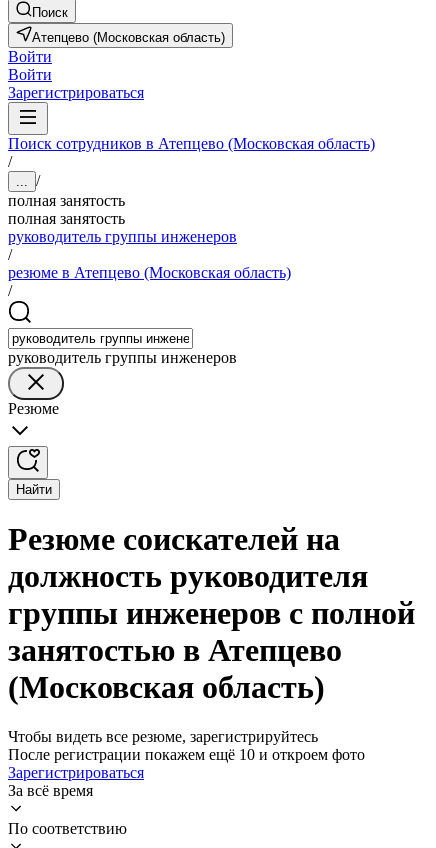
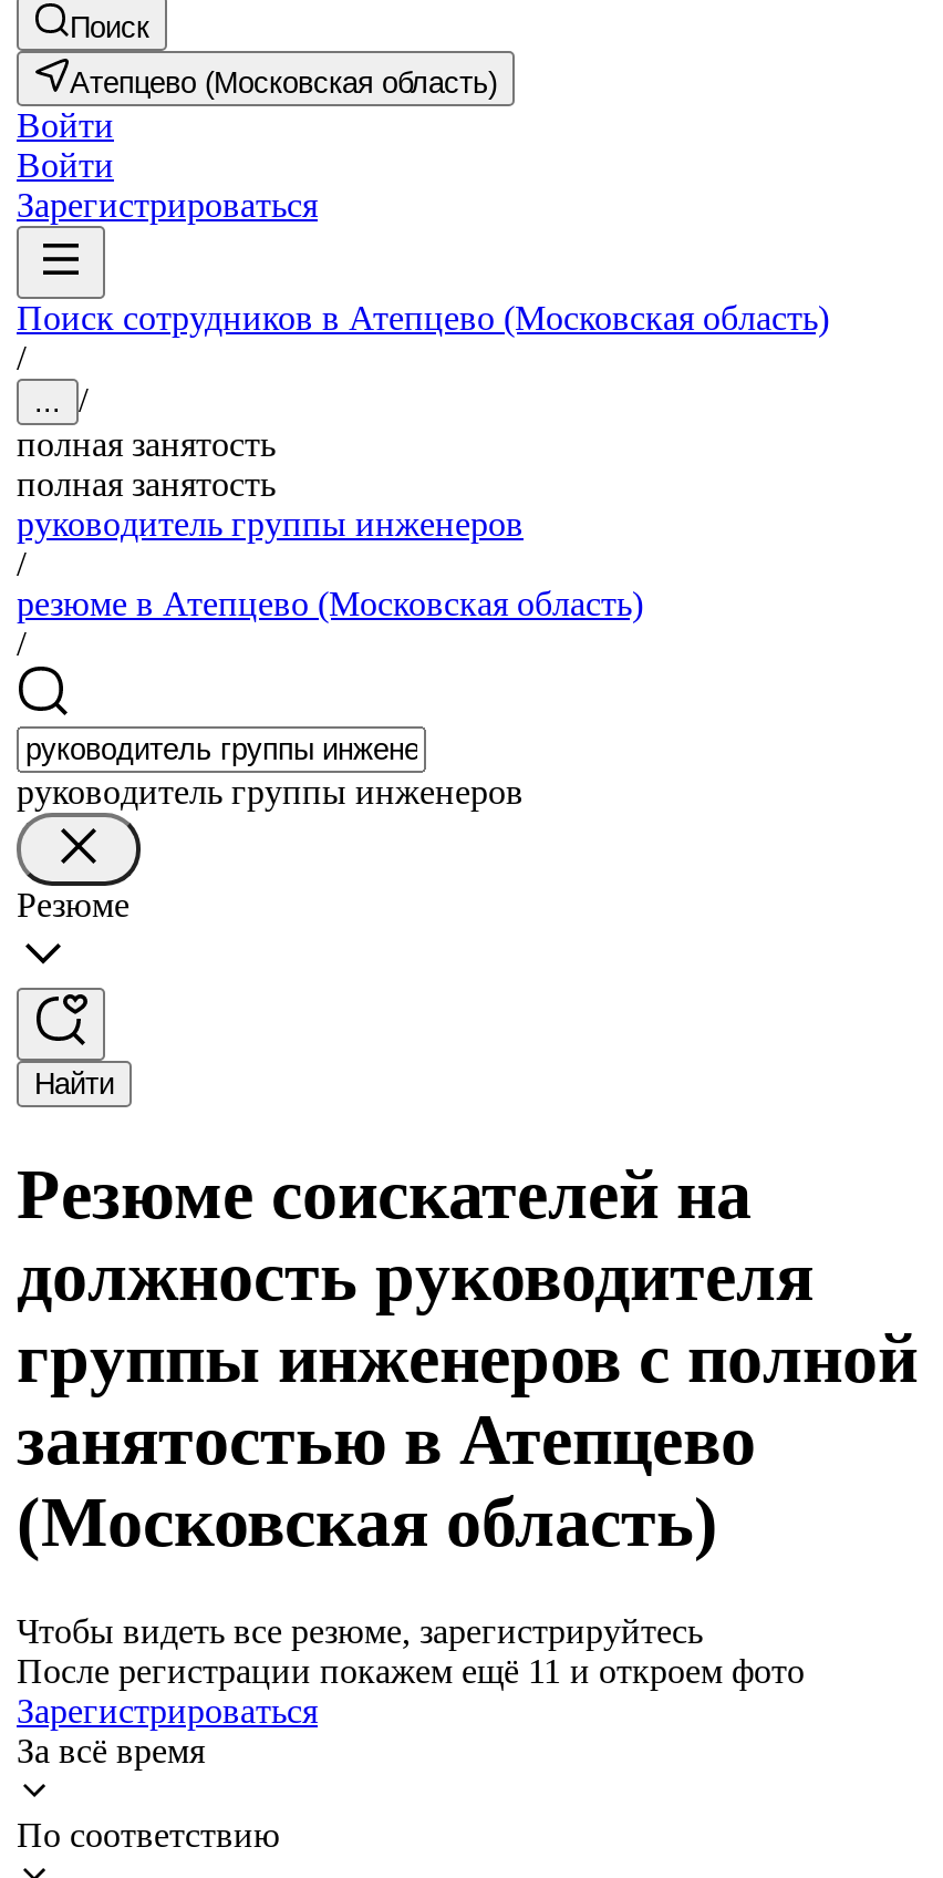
- После регистрации покажем ещё 10 и откроем фото
+ После регистрации покажем ещё 11 и откроем фото
